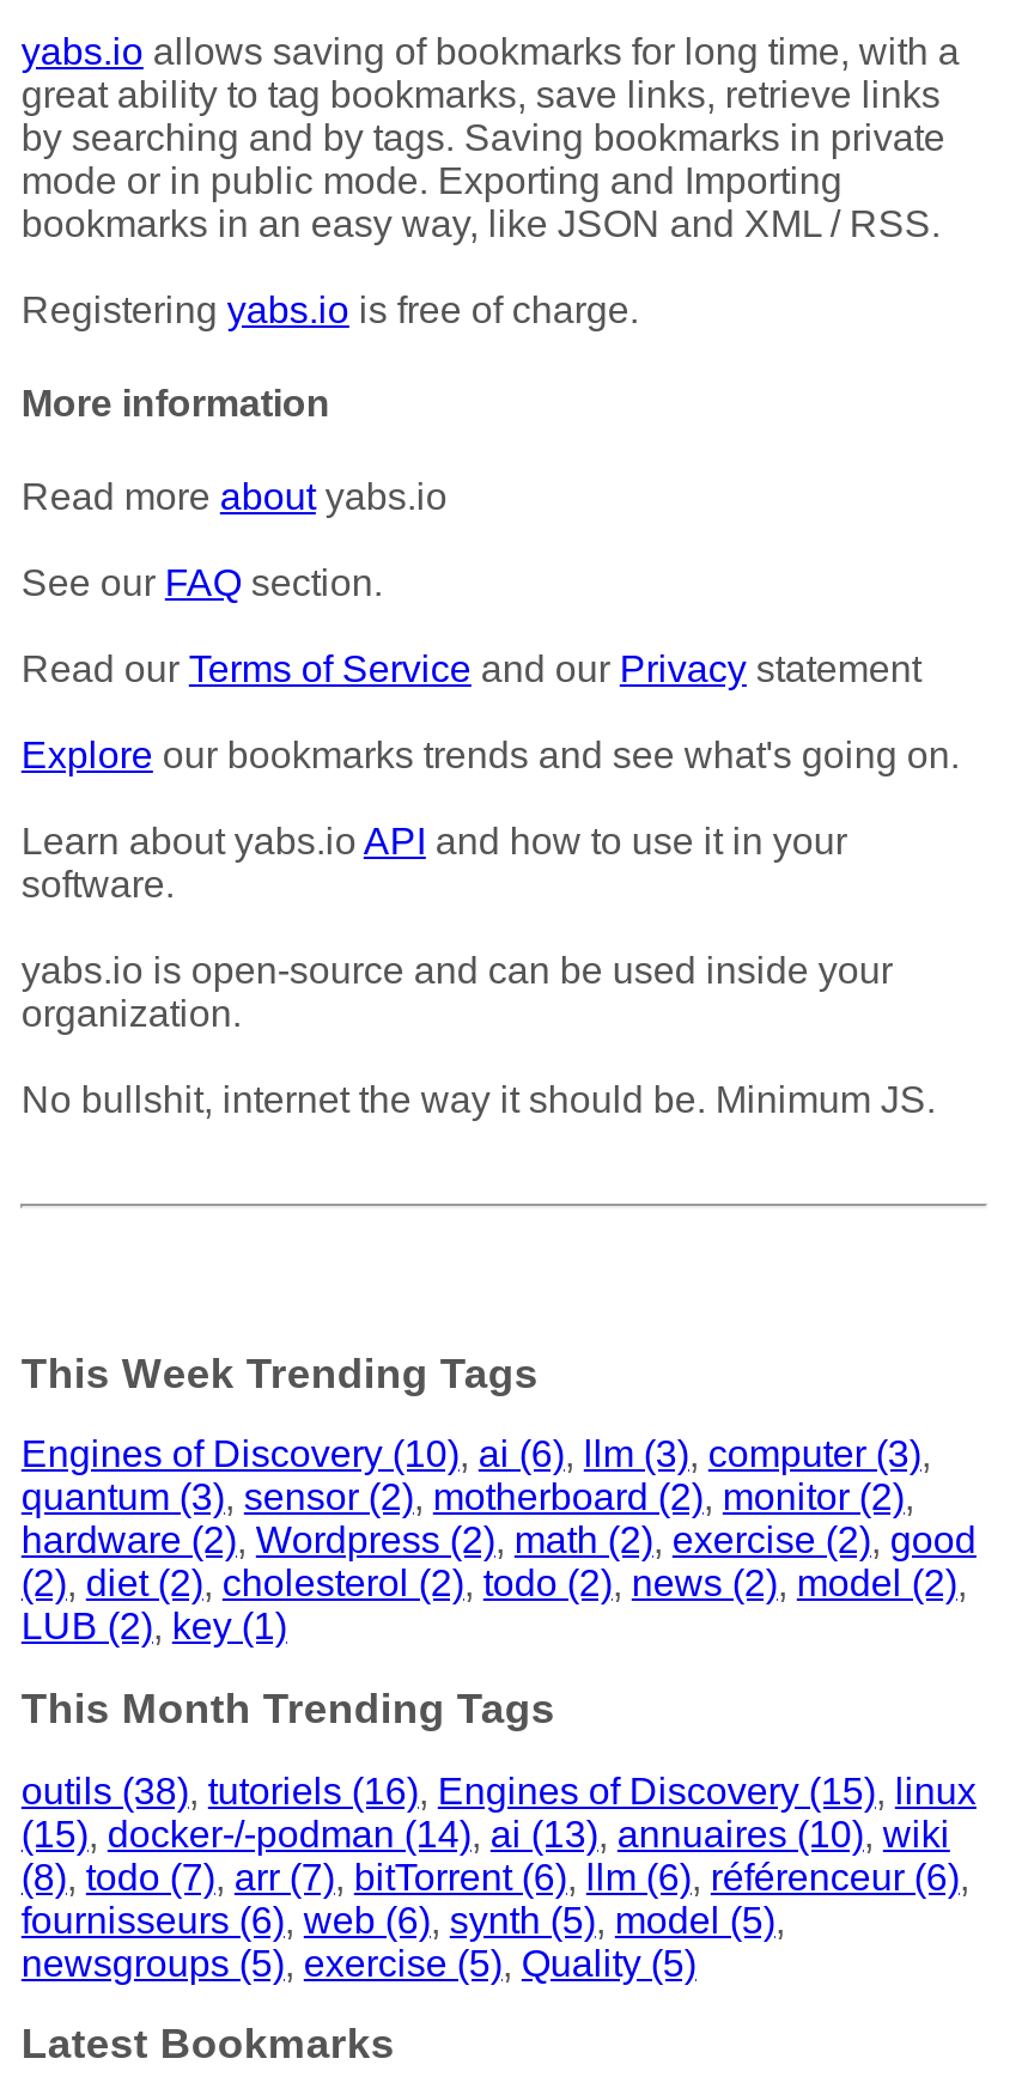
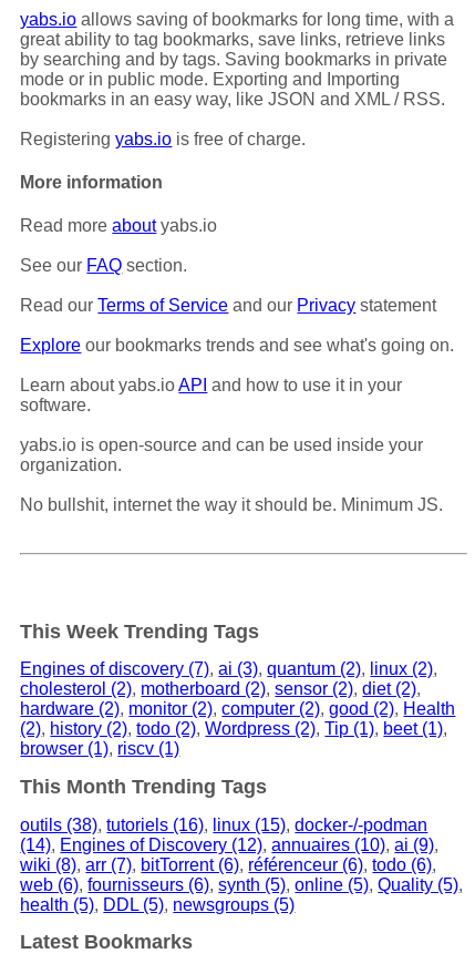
- Engines of Discovery (10), ai (6), llm (3), computer (3),
- quantum (3), sensor (2), motherboard (2), monitor (2),
- hardware (2), Wordpress (2), math (2),exercise (2), good
- (2), diet (2), cholesterol (2), todo (2), news (2), model (2),
- LUB (2),key (1)
+ Engines of discovery (7), ai (3), quantum (2), linux (2),
+ cholesterol (2), motherboard (2), sensor (2), diet (2),
+ hardware (2), monitor (2), computer (2),good (2), Health
+ (2), history (2), todo (2), Wordpress (2), Tip (1), beet (1),
+ browser (1),riscv (1)

- outils (38), tutoriels (16), Engines of Discovery (15), linux
- (15), docker-/-podman (14), ai (13), annuaires (10), wiki
- (8),todo (7), arr (7), bitTorrent (6), llm (6), référenceur (6),
- fournisseurs (6),web (6), synth (5), model (5),
- newsgroups (5), exercise (5), Quality (5)
+ outils (38), tutoriels (16), linux (15), docker-/-podman
+ (14), Engines of Discovery (12), annuaires (10), ai (9),
+ wiki (8), arr (7), bitTorrent (6), référenceur (6), todo (6),
+ web (6), fournisseurs (6), synth (5), online (5), Quality (5),
+ health (5), DDL (5), newsgroups (5)
